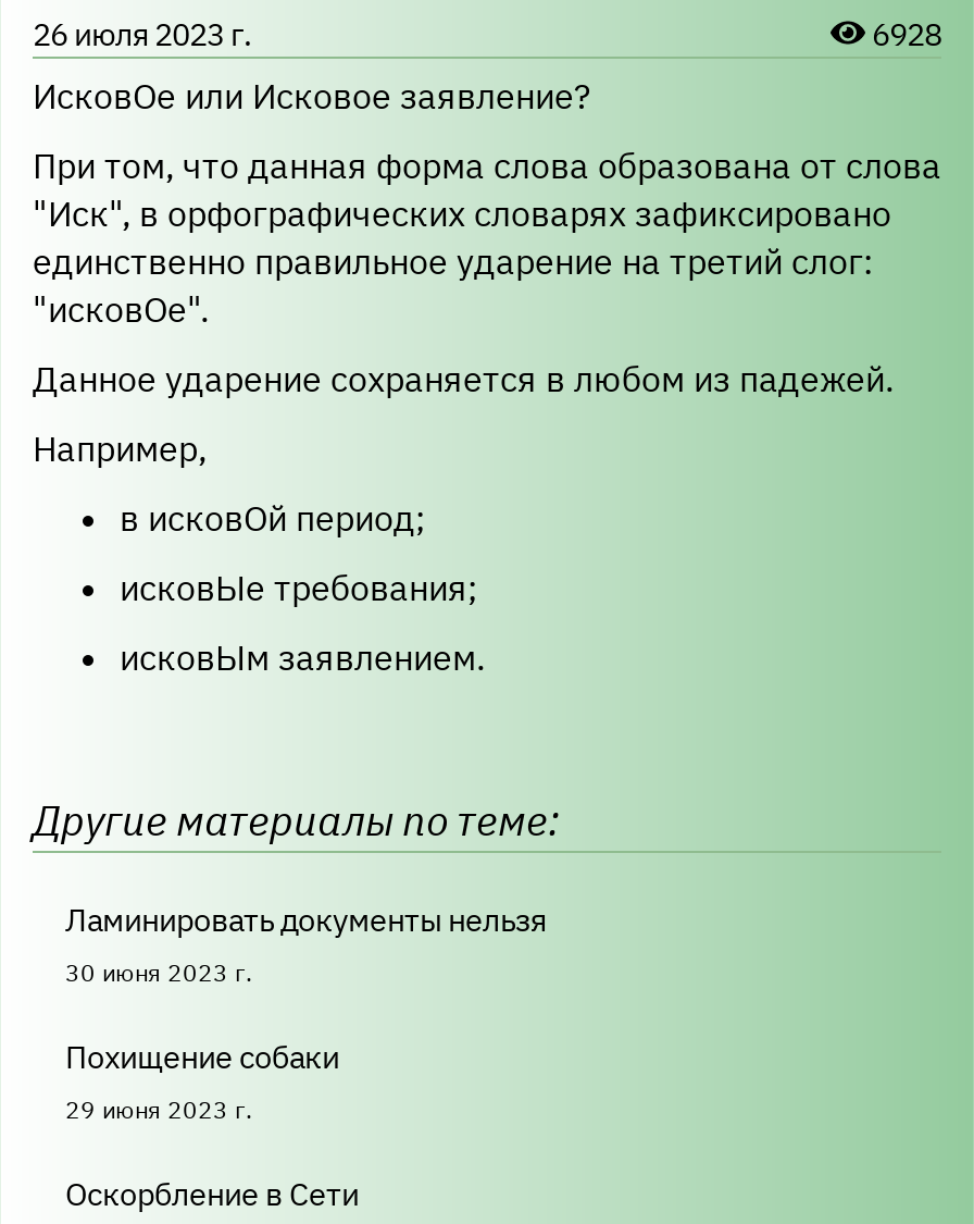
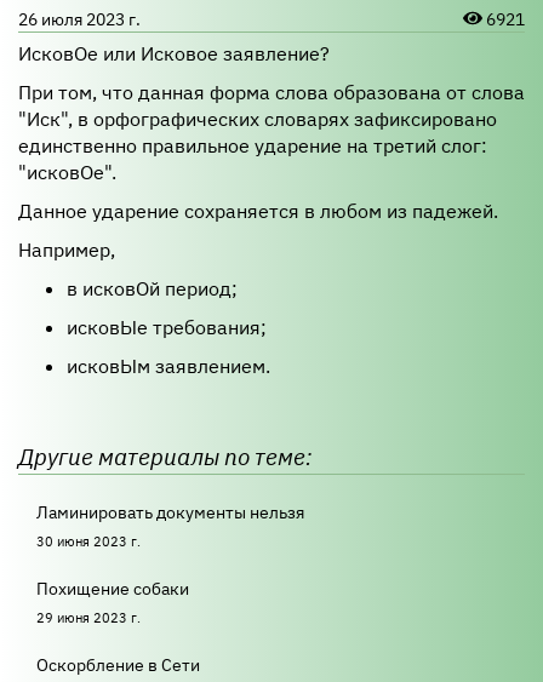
- 6928
+ 6921
